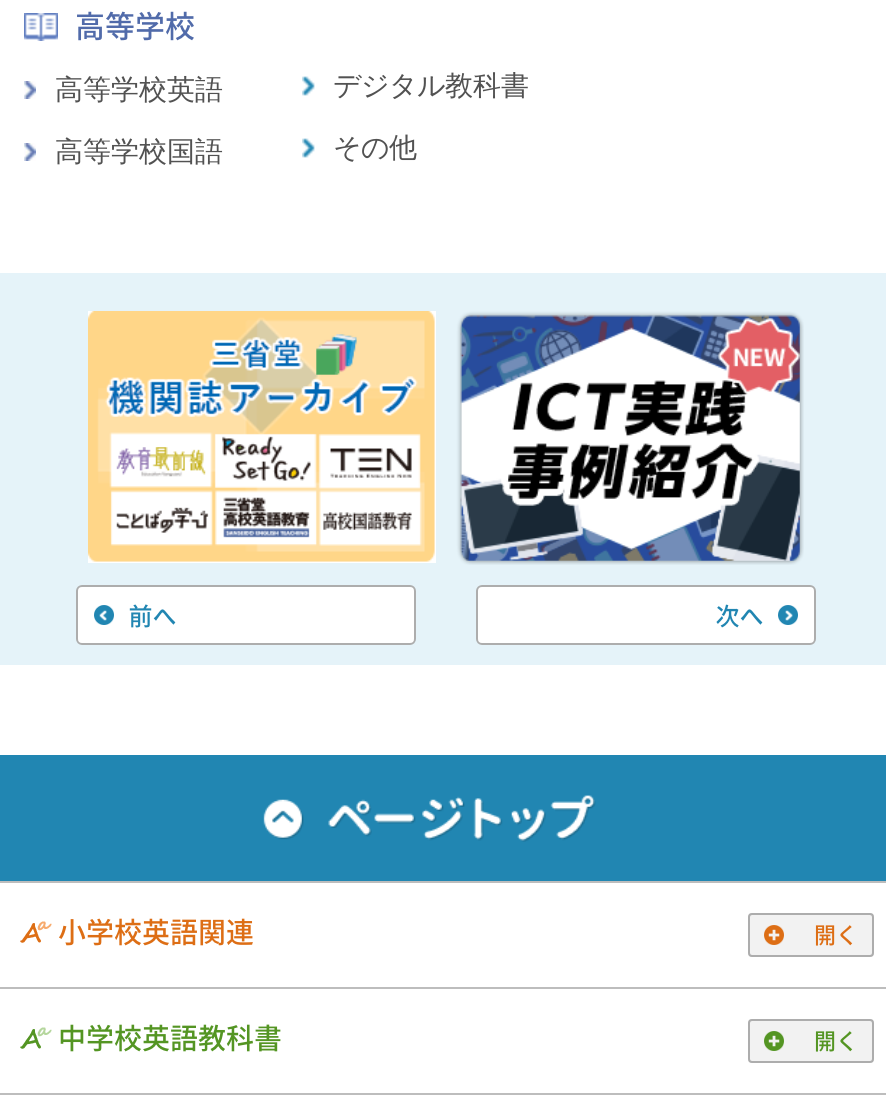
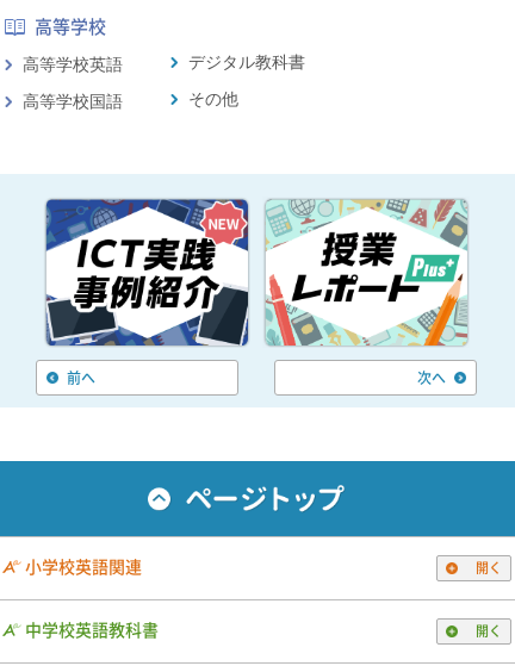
- [image]
+ [image]

- [image]
+ [image]
